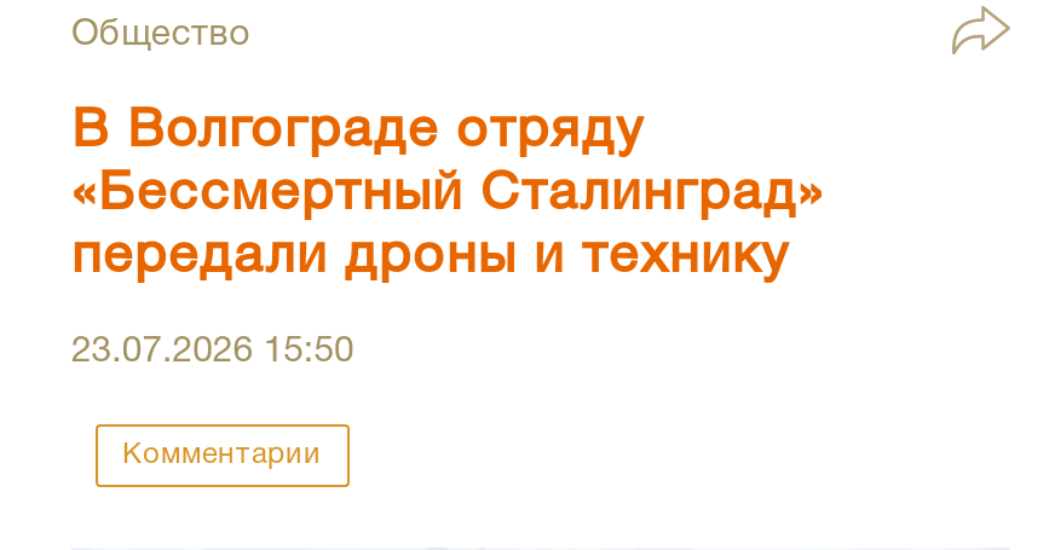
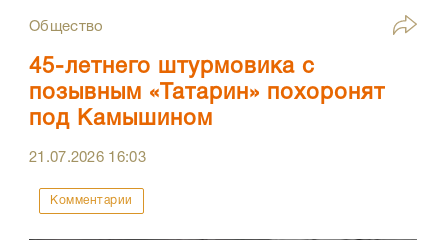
- В Волгограде отряду
- «Бессмертный Сталинград»
- передали дроны и технику
+ 45-летнего штурмовика с
+ позывным «Татарин» похоронят
+ под Камышином

- 23.07.2026 15:50
+ 21.07.2026 16:03
